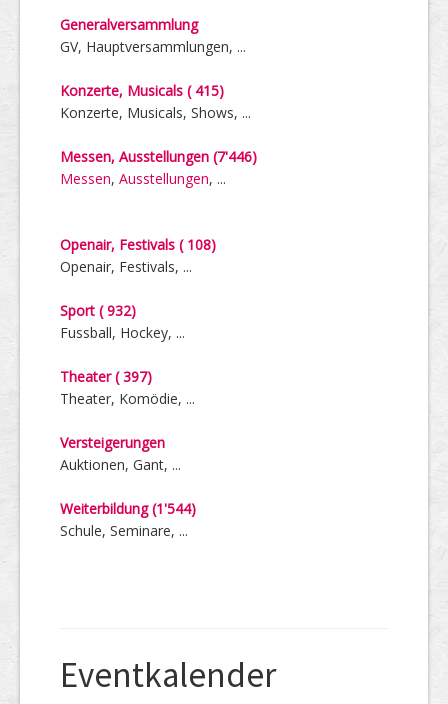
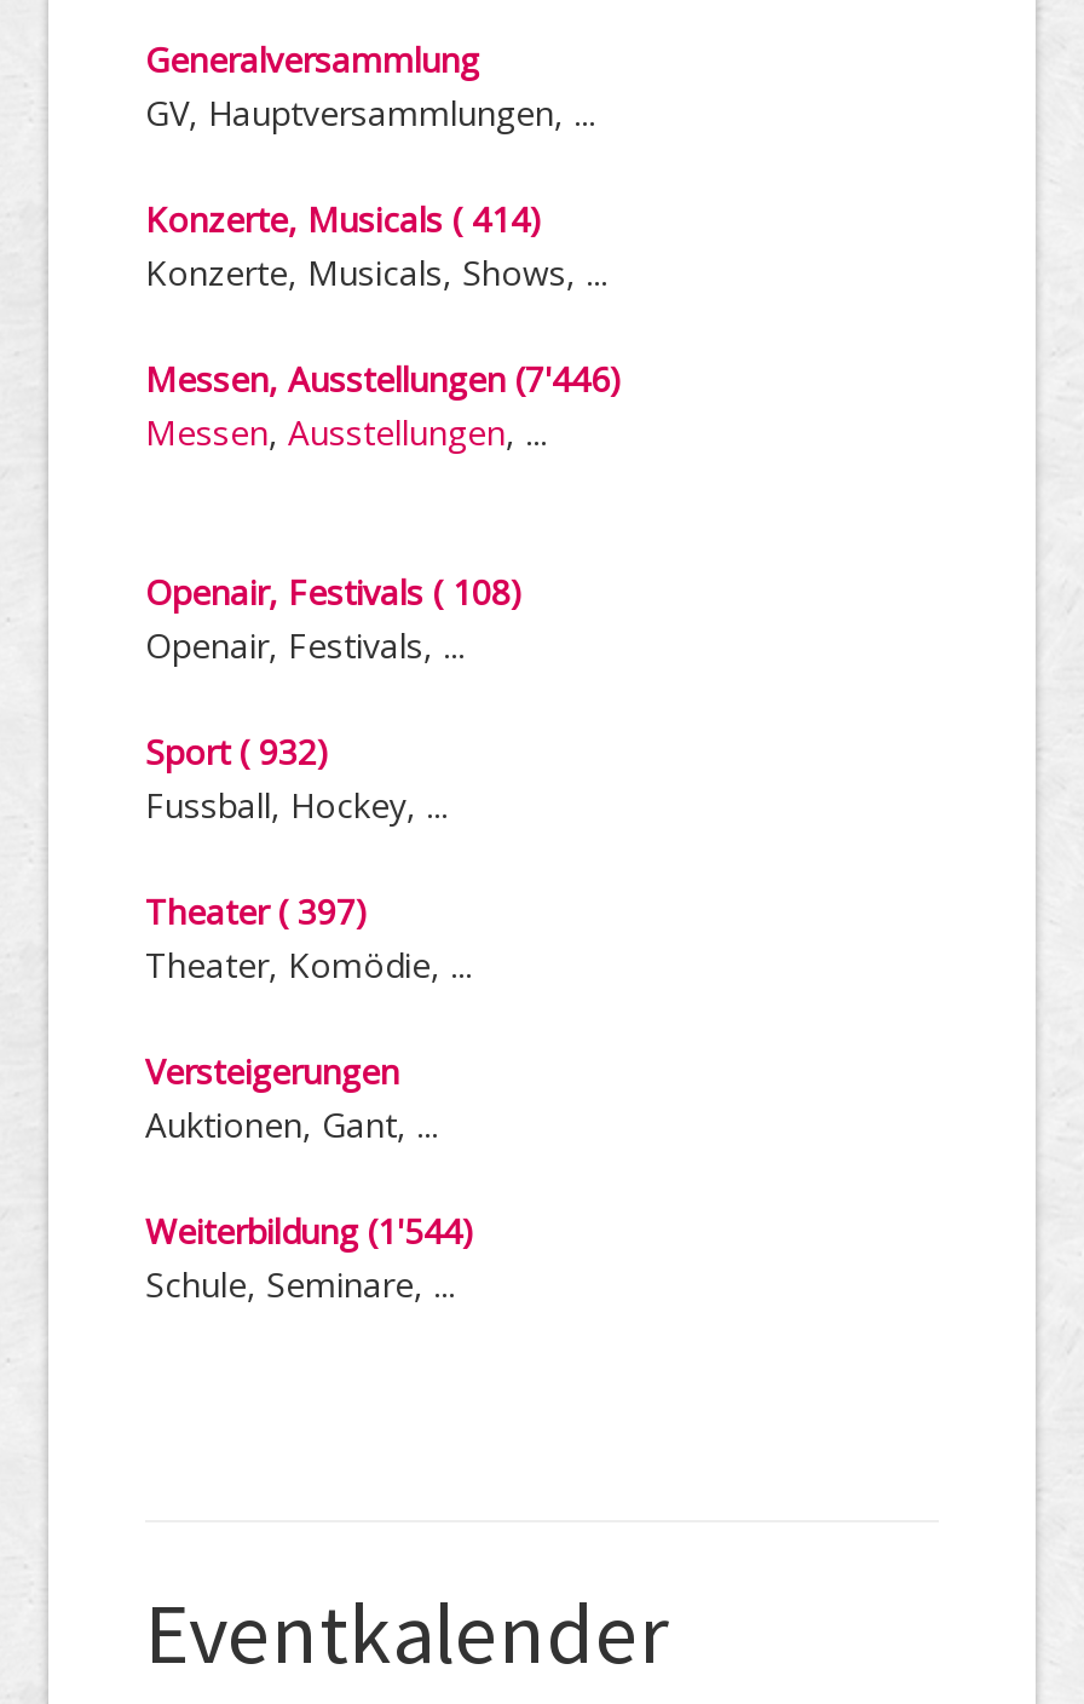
- Konzerte, Musicals ( 415)
+ Konzerte, Musicals ( 414)
